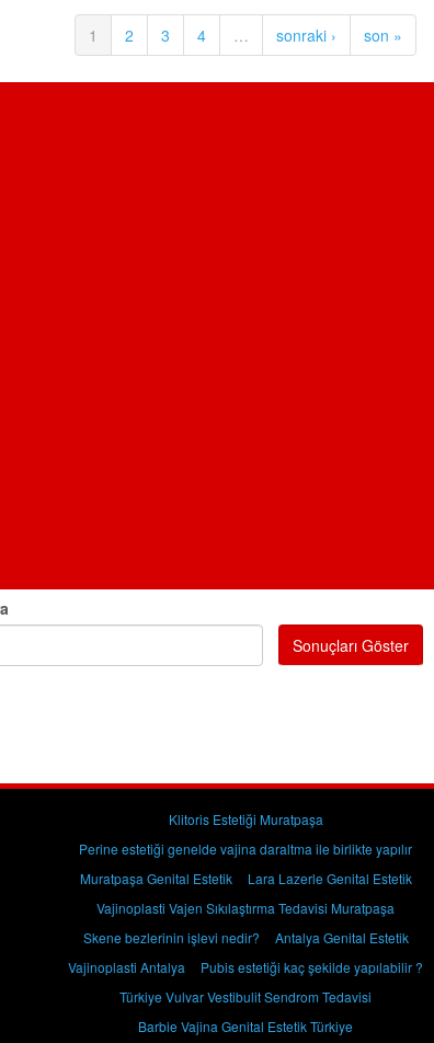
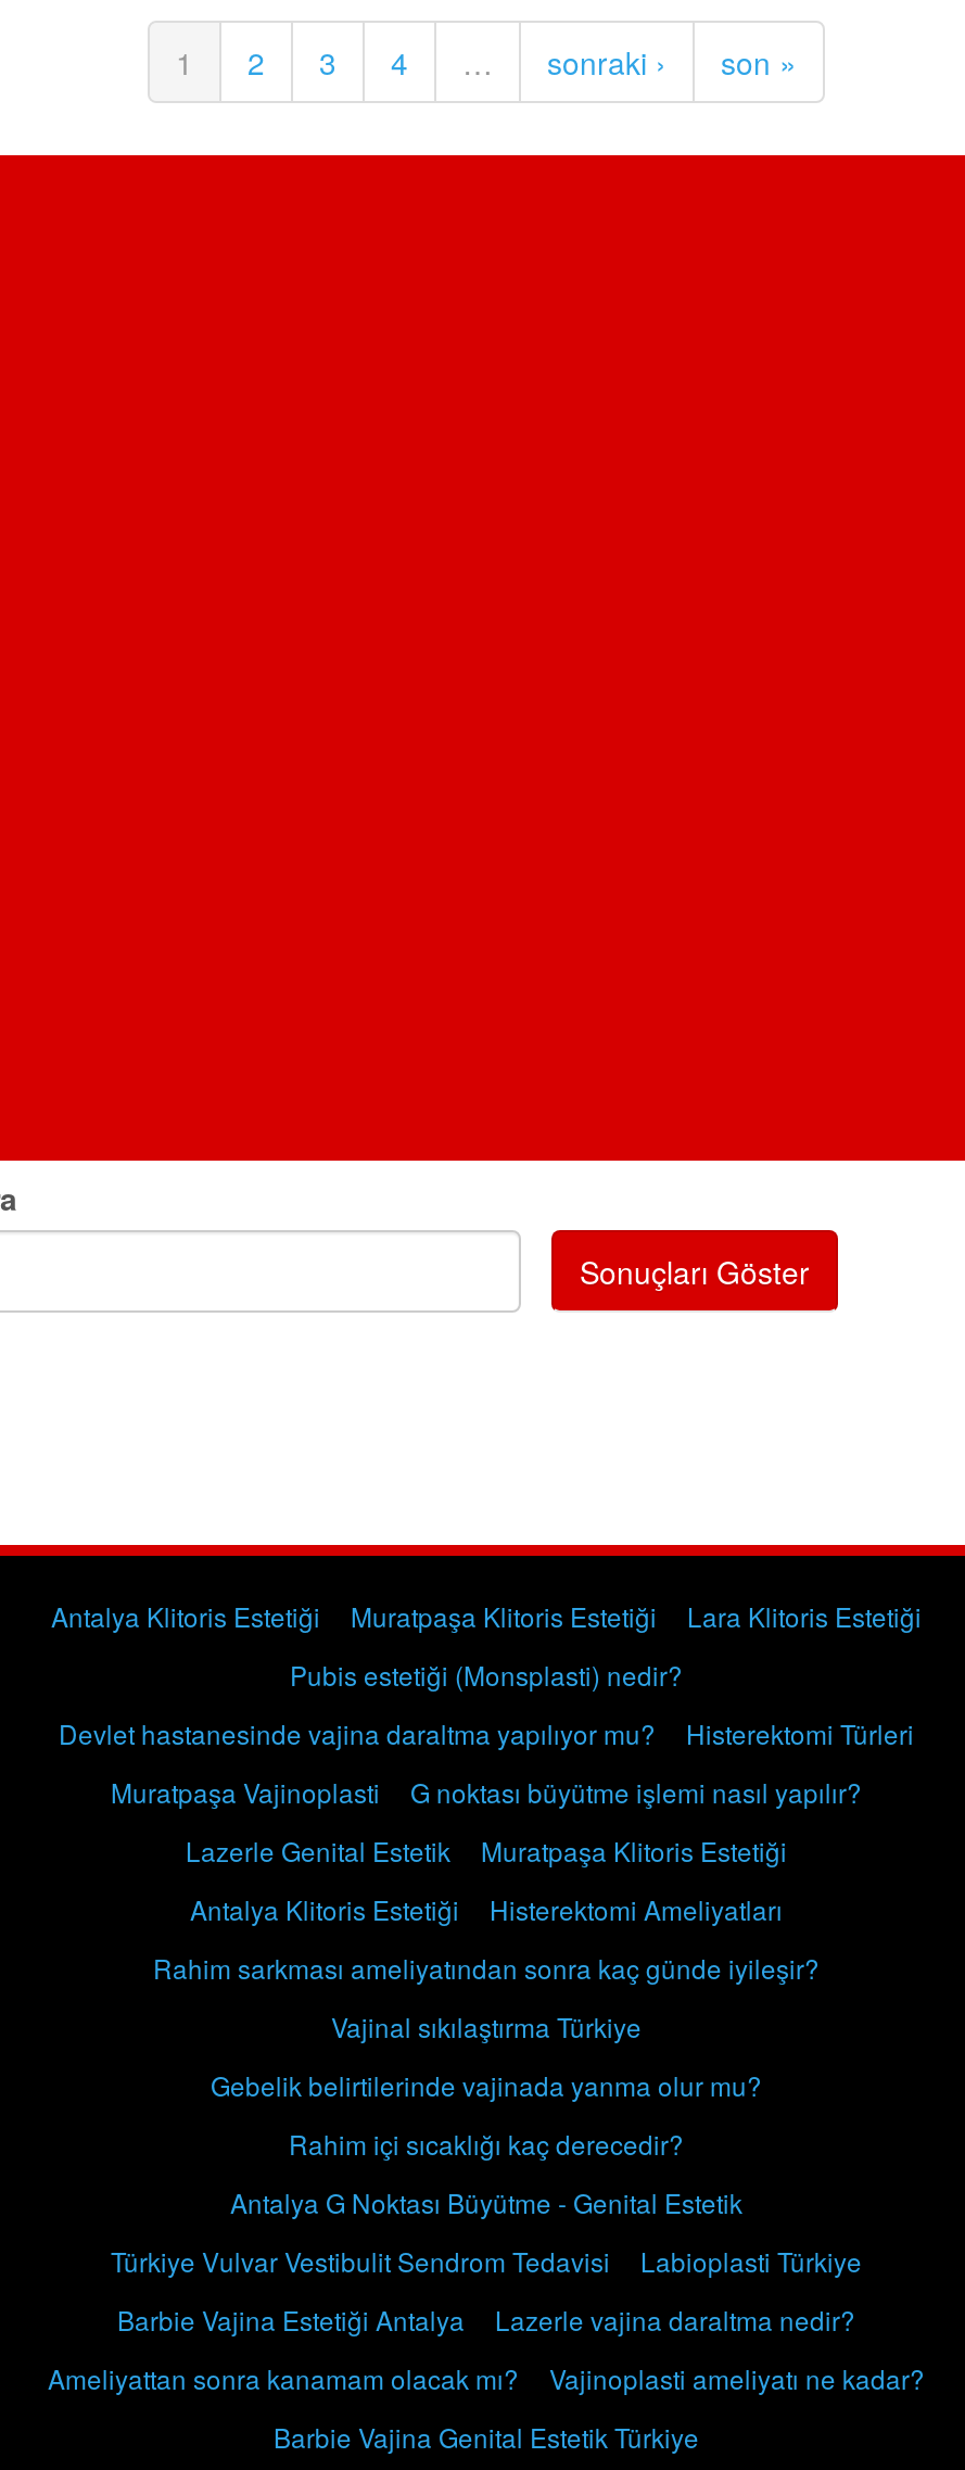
- Klitoris Estetiği Muratpaşa
- Perine estetiği genelde vajina daraltma ile birlikte yapılır
- Muratpaşa Genital Estetik
- Lara Lazerle Genital Estetik
- Vajinoplasti Vajen Sıkılaştırma Tedavisi Muratpaşa
- Skene bezlerinin işlevi nedir?
- Antalya Genital Estetik
- Vajinoplasti Antalya
- Pubis estetiği kaç şekilde yapılabilir ?
+ Antalya Klitoris Estetiği
+ Muratpaşa Klitoris Estetiği
+ Lara Klitoris Estetiği
+ Pubis estetiği (Monsplasti) nedir?
+ Devlet hastanesinde vajina daraltma yapılıyor mu?
+ Histerektomi Türleri
+ Muratpaşa Vajinoplasti
+ G noktası büyütme işlemi nasıl yapılır?
+ Lazerle Genital Estetik
+ Muratpaşa Klitoris Estetiği
+ Antalya Klitoris Estetiği
+ Histerektomi Ameliyatları
+ Rahim sarkması ameliyatından sonra kaç günde iyileşir?
+ Vajinal sıkılaştırma Türkiye
+ Gebelik belirtilerinde vajinada yanma olur mu?
+ Rahim içi sıcaklığı kaç derecedir?
+ Antalya G Noktası Büyütme - Genital Estetik

+ Labioplasti Türkiye
+ Barbie Vajina Estetiği Antalya
+ Lazerle vajina daraltma nedir?
+ Ameliyattan sonra kanamam olacak mı?
+ Vajinoplasti ameliyatı ne kadar?
